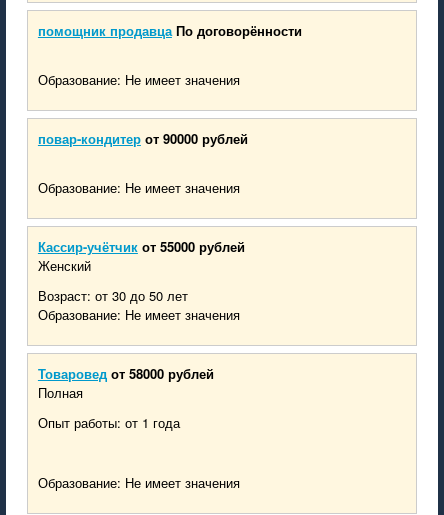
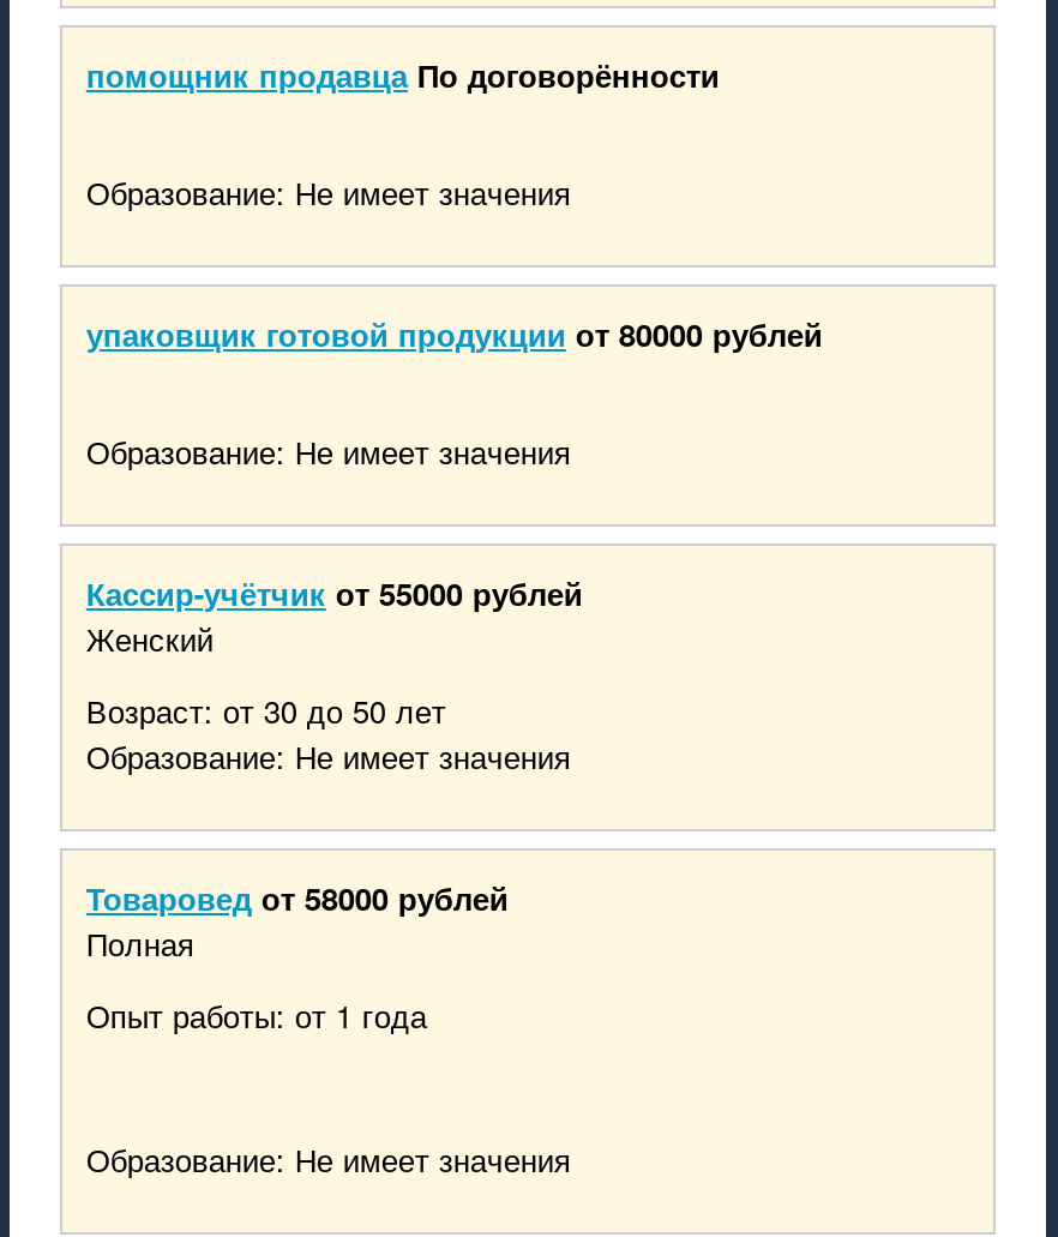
- повар-кондитер от 90000 рублей
+ упаковщик готовой продукции от 80000 рублей
